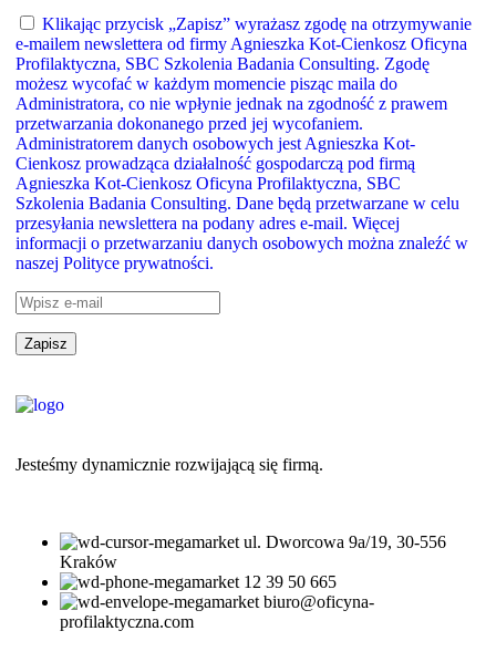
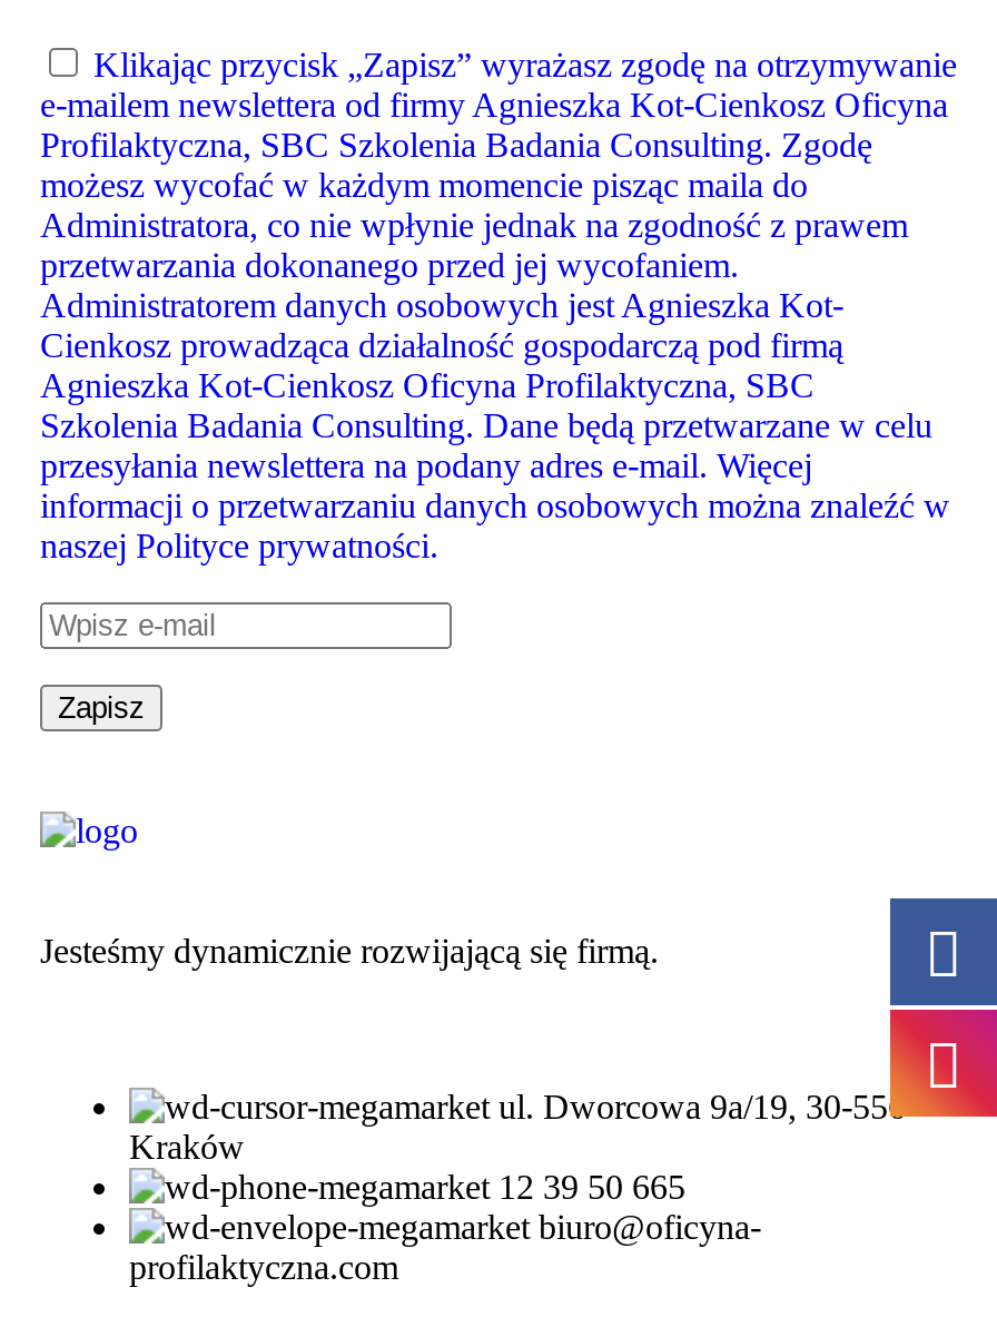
+ [image]
